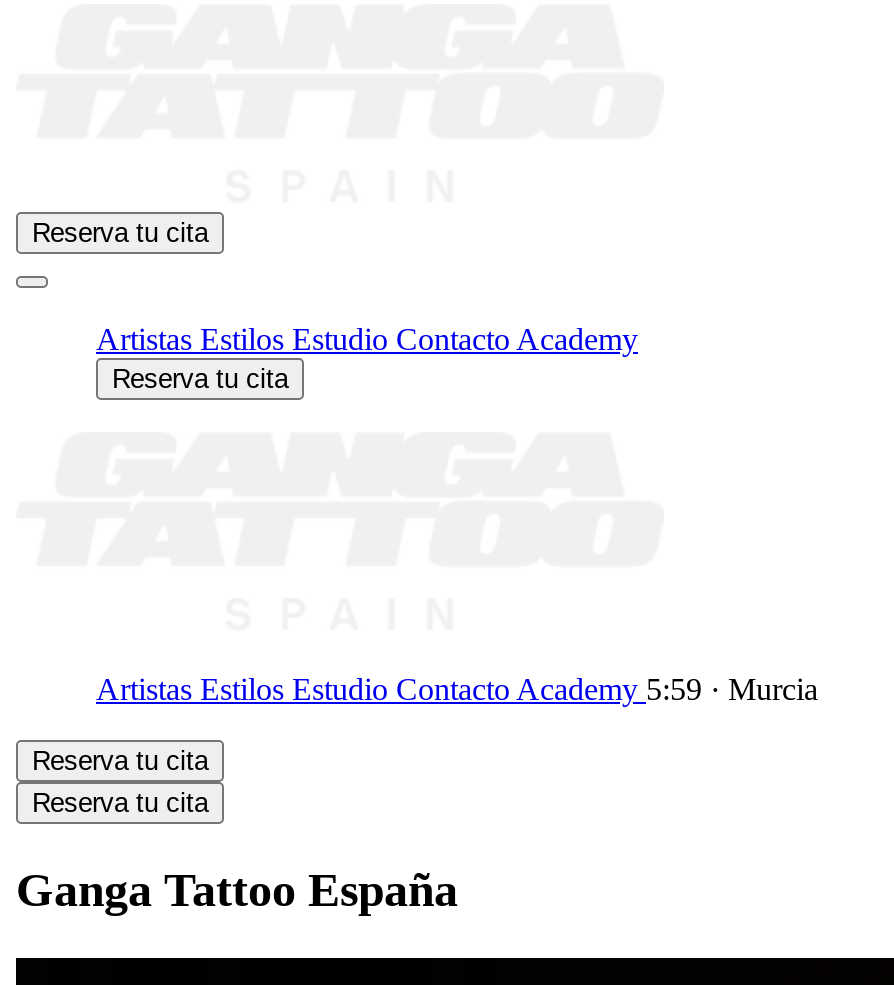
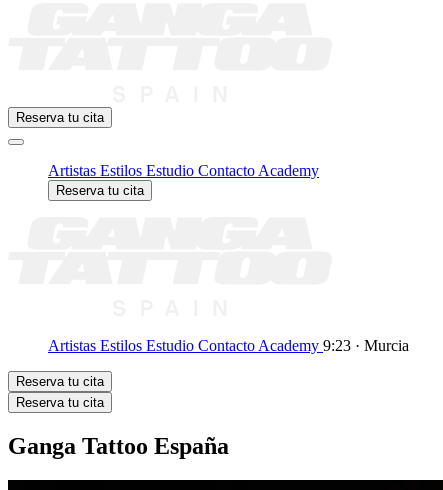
- Artistas Estilos Estudio Contacto Academy 5:59 · Murcia
+ Artistas Estilos Estudio Contacto Academy 9:23 · Murcia
